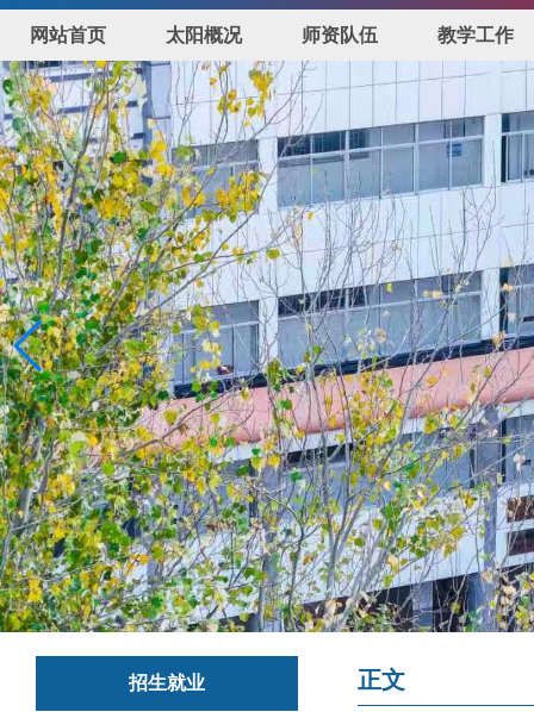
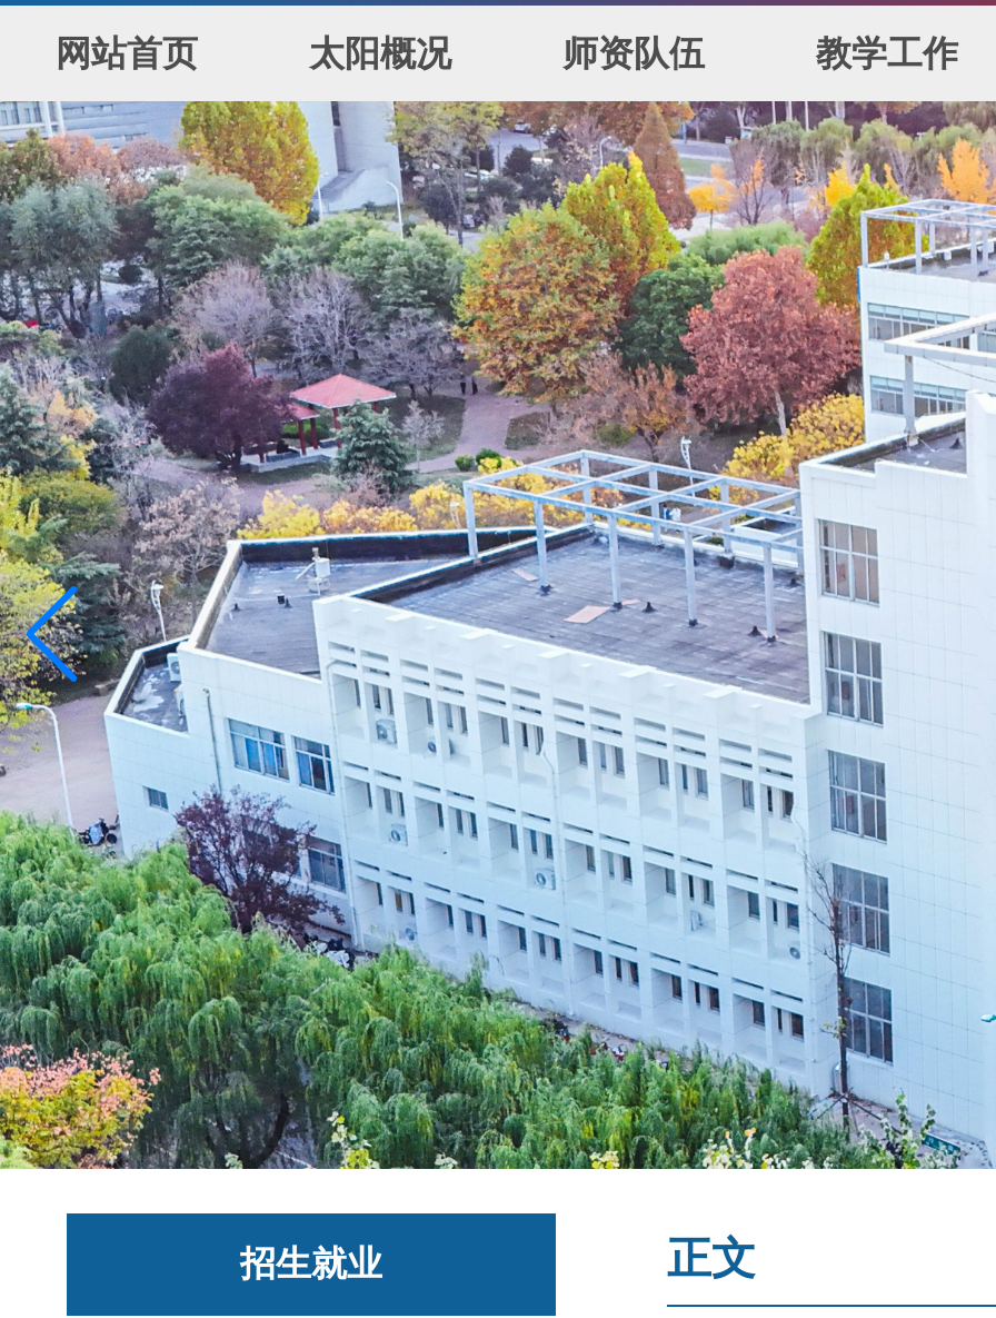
- [image]
+ [image]
